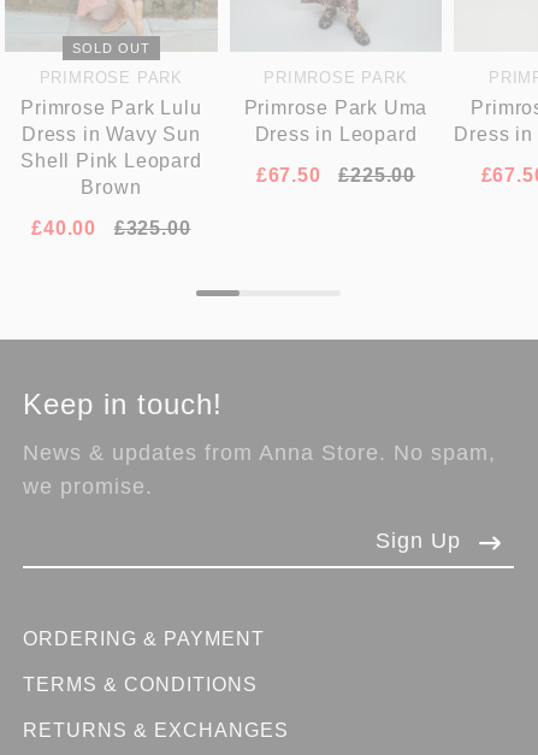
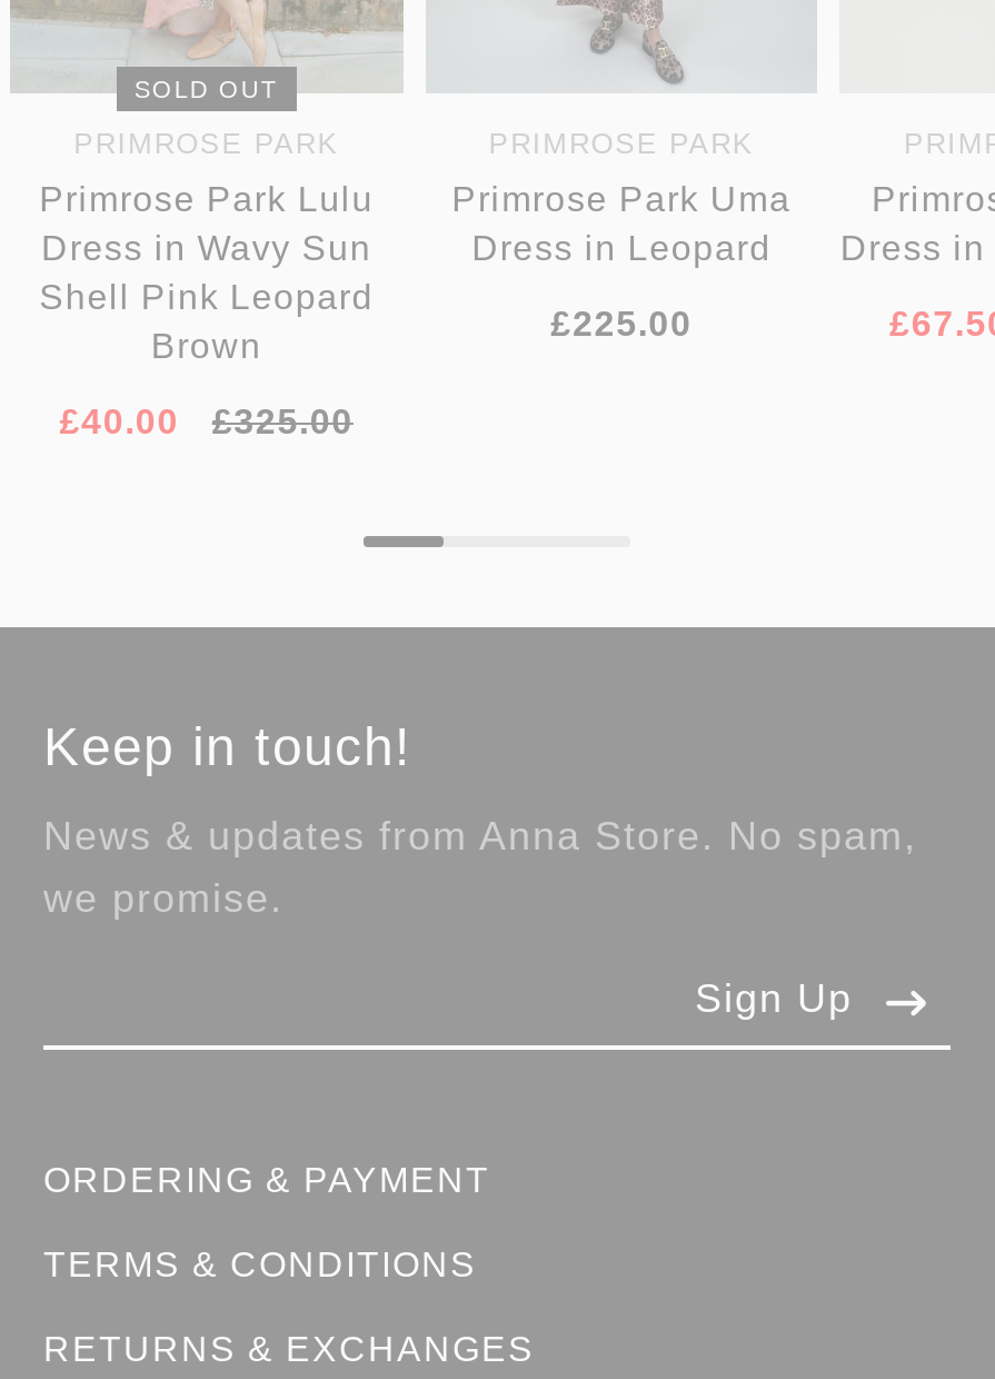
- £67.50 £225.00
+ £225.00
